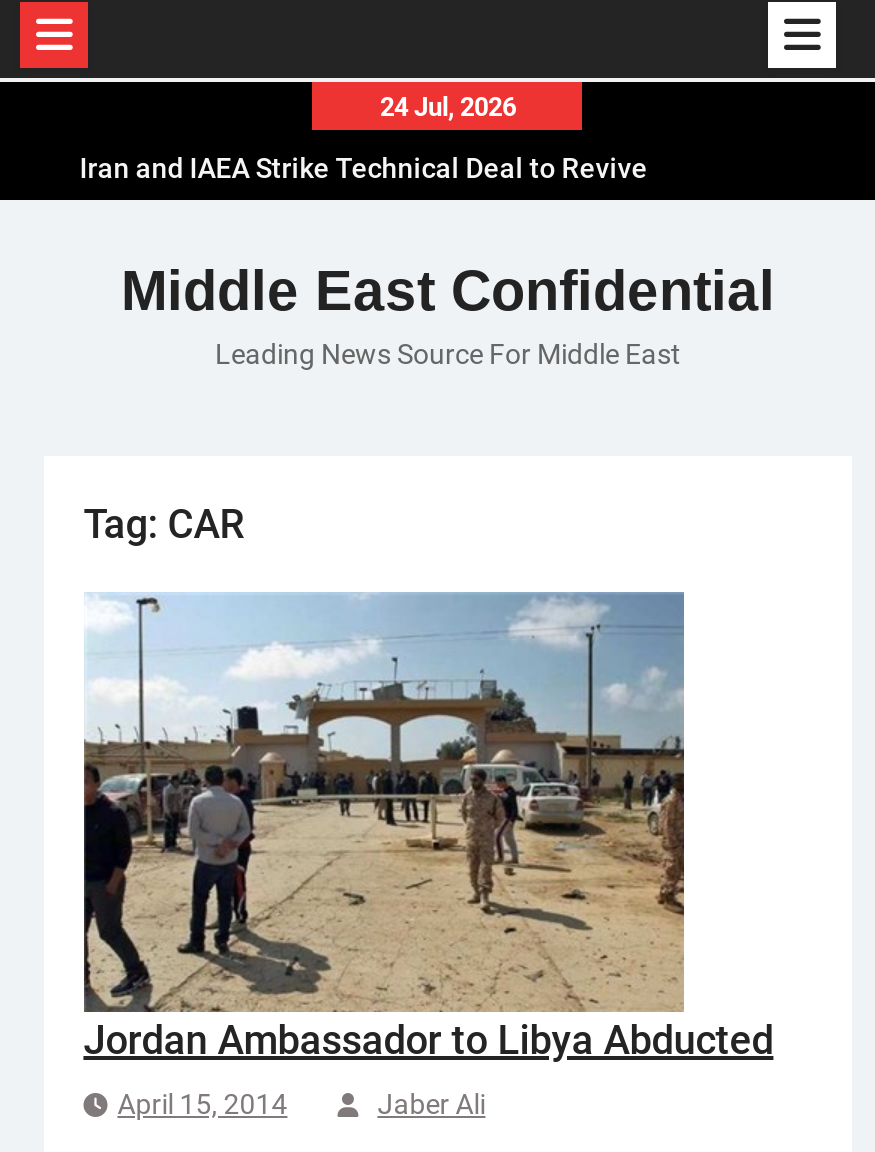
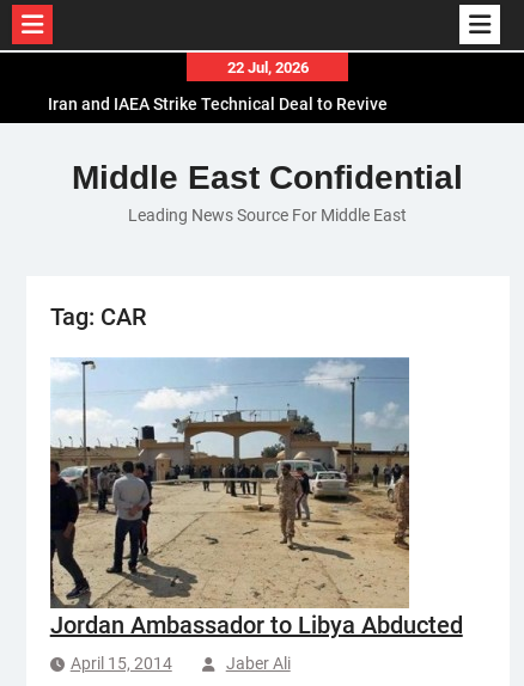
- 24 Jul, 2026
+ 22 Jul, 2026
